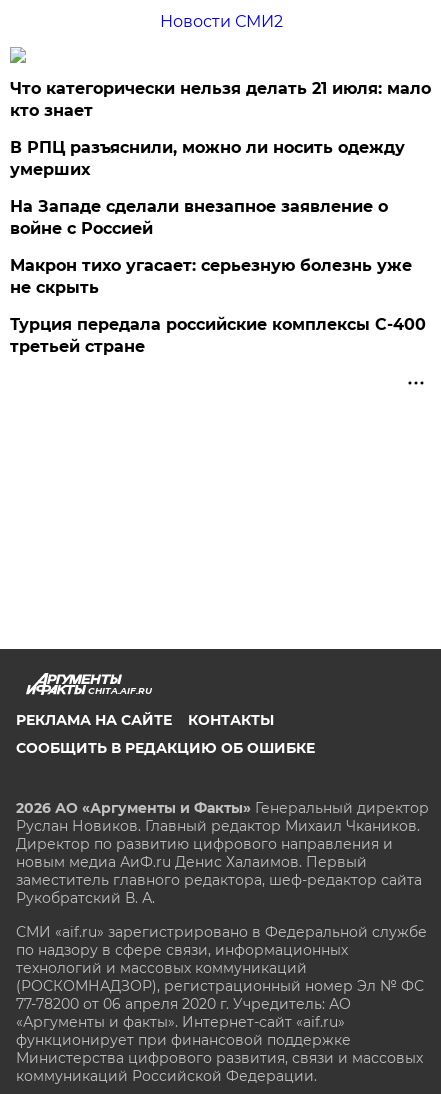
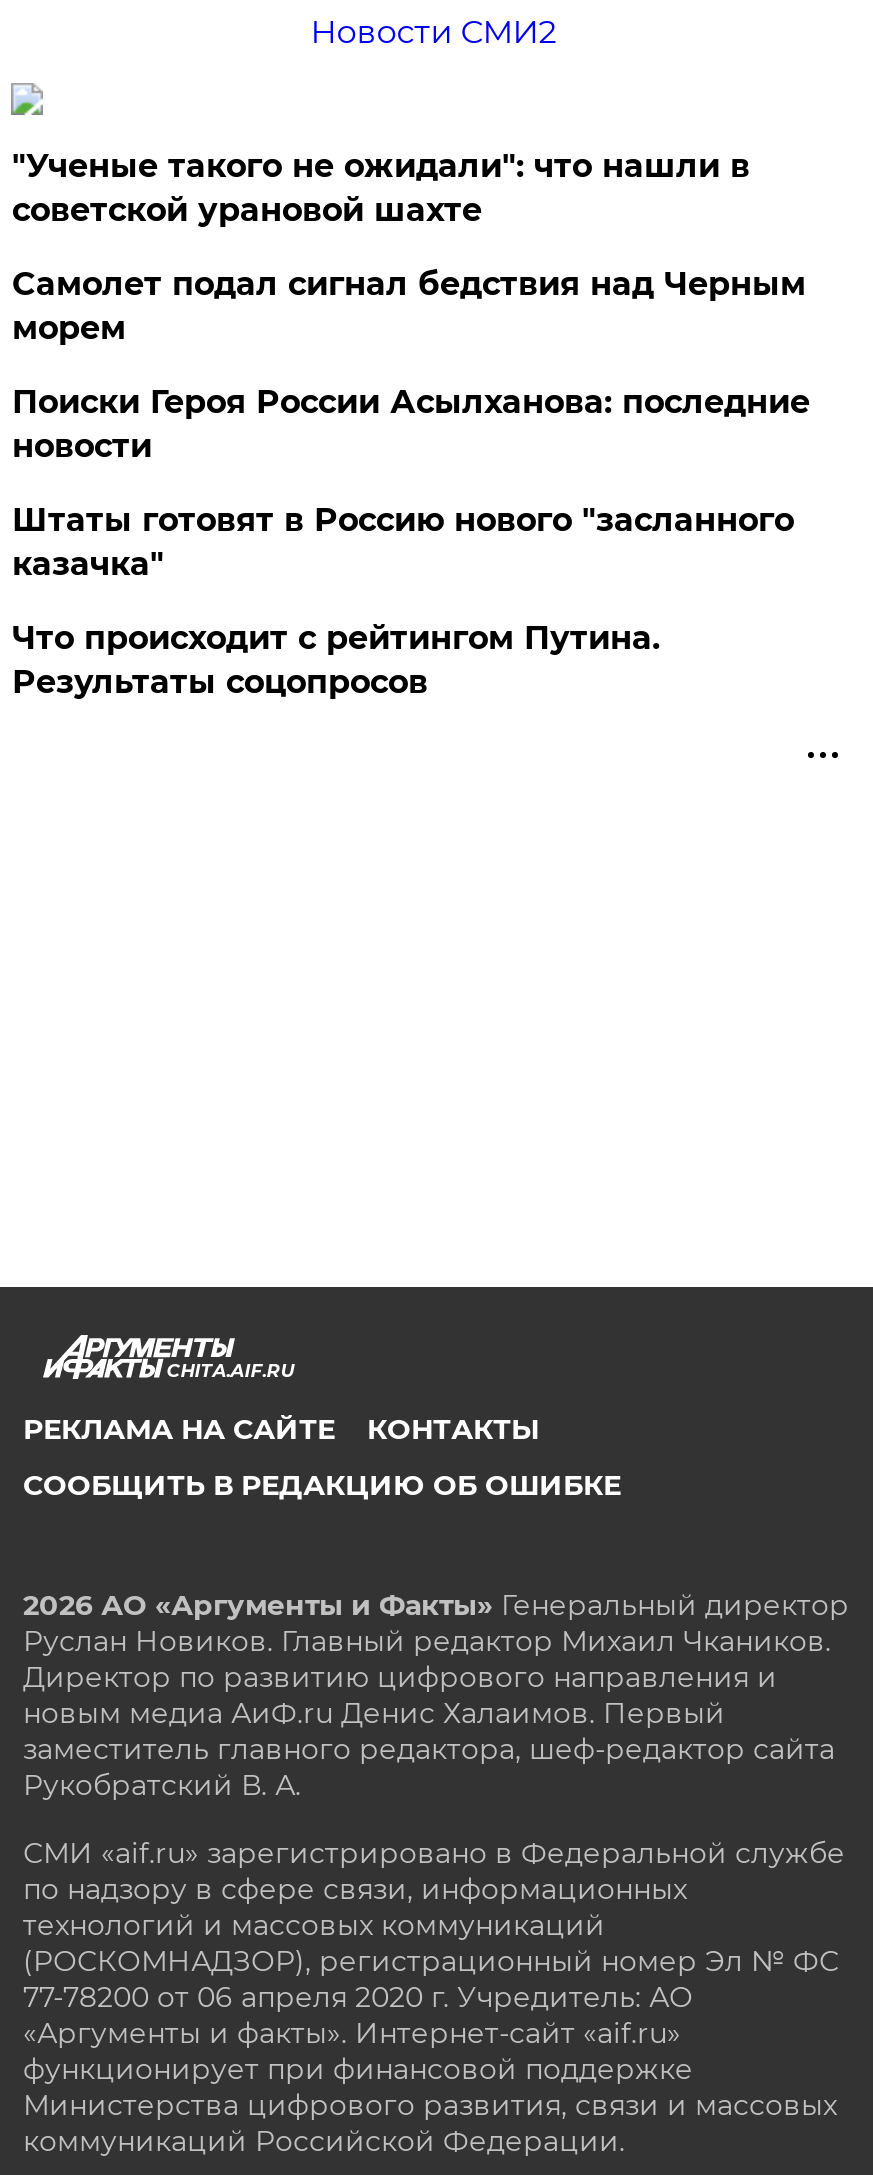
- Что категорически нельзя делать 21 июля: мало
- кто знает
+ "Ученые такого не ожидали": что нашли в
+ советской урановой шахте

- В РПЦ разъяснили, можно ли носить одежду
- умерших
+ Самолет подал сигнал бедствия над Черным
+ морем

- На Западе сделали внезапное заявление о
- войне с Россией
+ Поиски Героя России Асылханова: последние
+ новости

- Макрон тихо угасает: серьезную болезнь уже
- не скрыть
+ Штаты готовят в Россию нового "засланного
+ казачка"

- Турция передала российские комплексы С-400
- третьей стране
+ Что происходит с рейтингом Путина.
+ Результаты соцопросов
